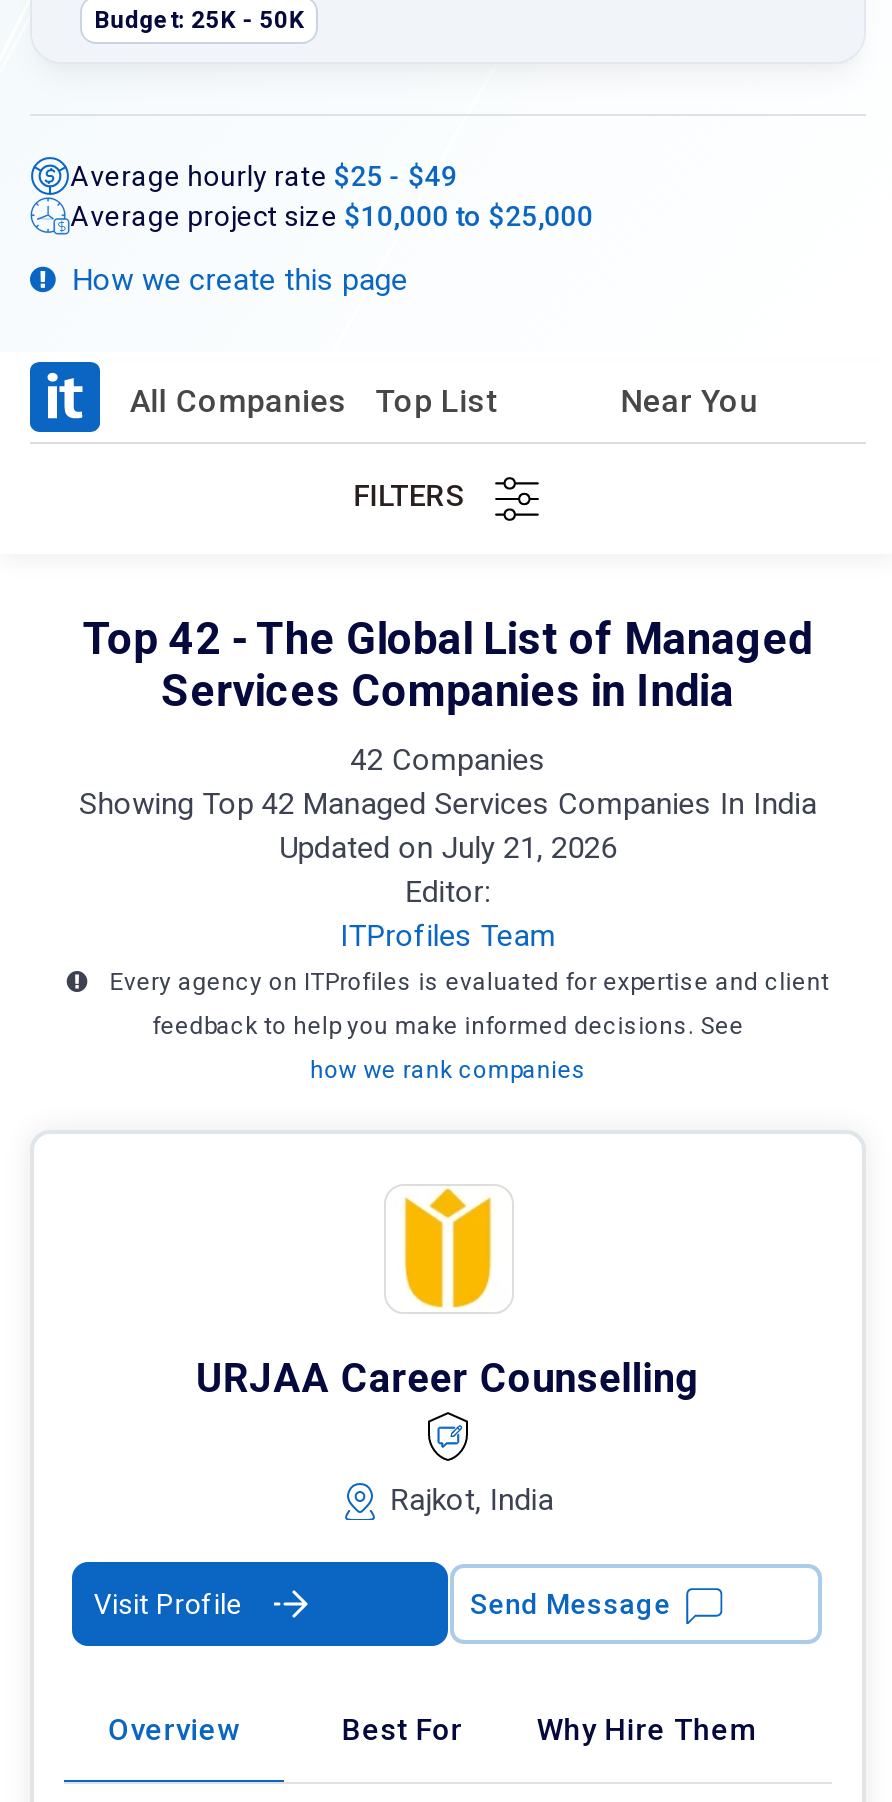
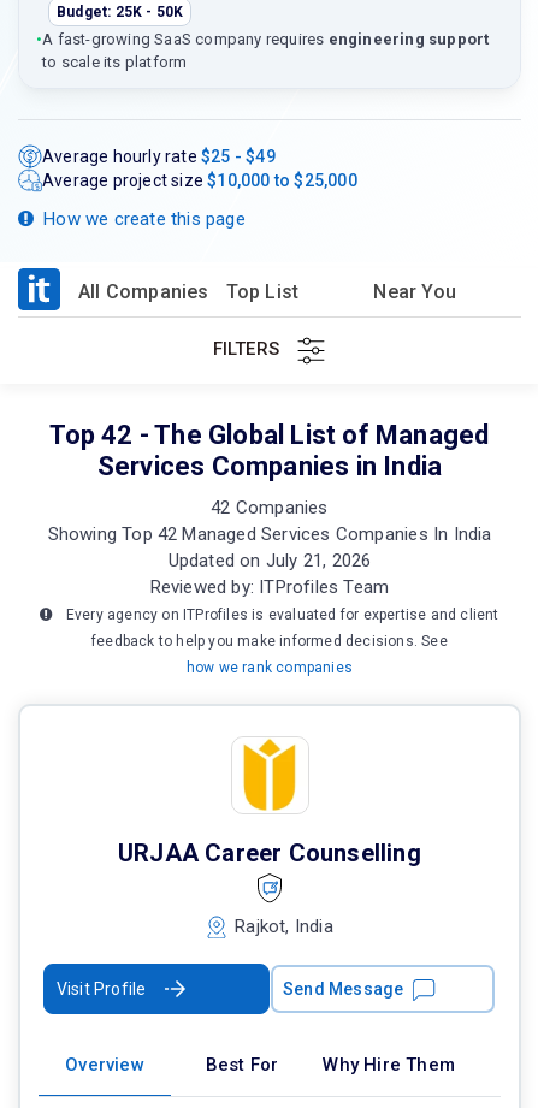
+ •A fast-growing SaaS company requires engineering support
+ to scale its platform

moved down: Average hourly rate $25 - $49 | Average project size $10,000 to $25,000 | How we create this page | ... | Showing Top 42 Managed Services Companies In India | Updated on July 21, 2026

- Editor:
- ITProfiles Team
+ Reviewed by: ITProfiles Team
